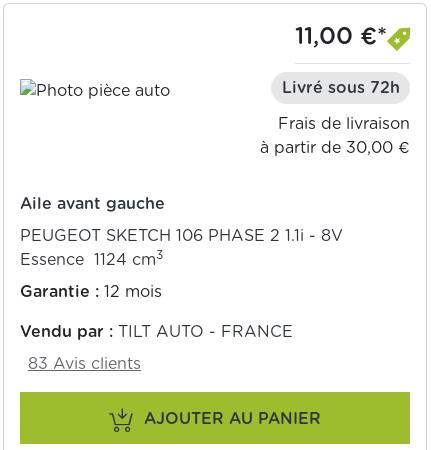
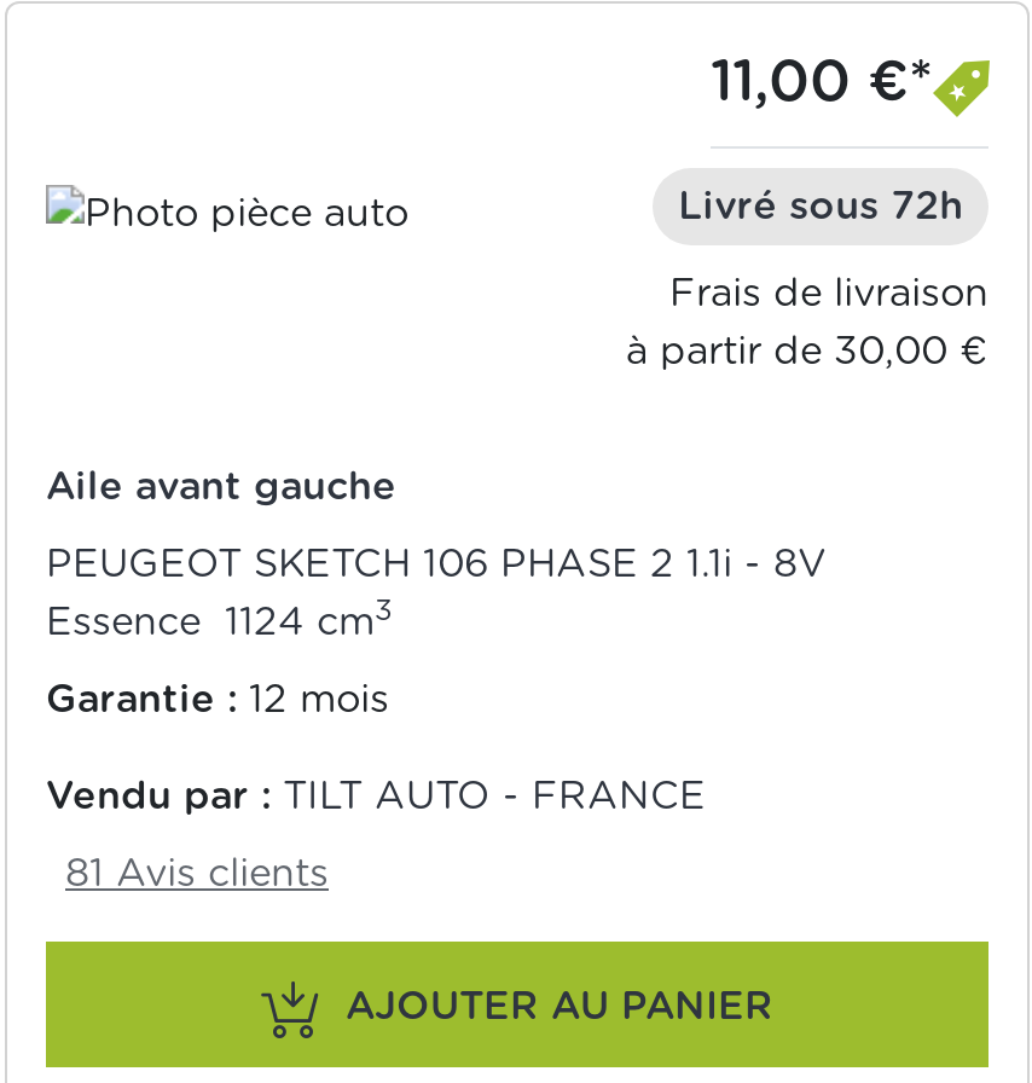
- 83 Avis clients
+ 81 Avis clients
